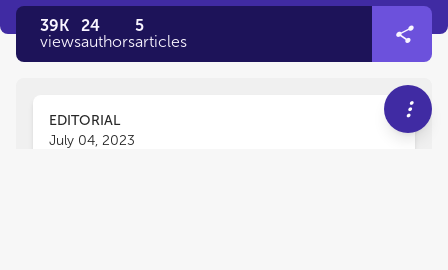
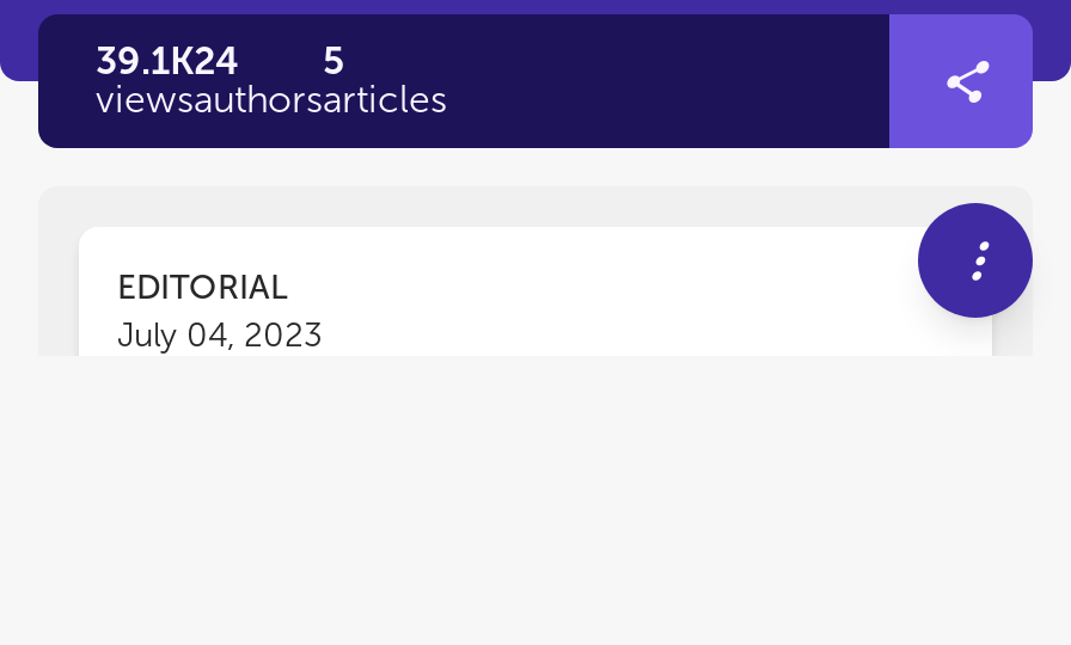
- 39K 24 5
+ 39.1K 24 5
